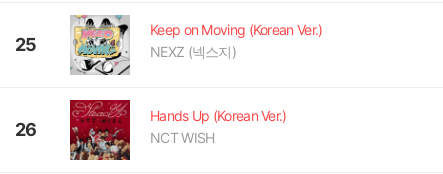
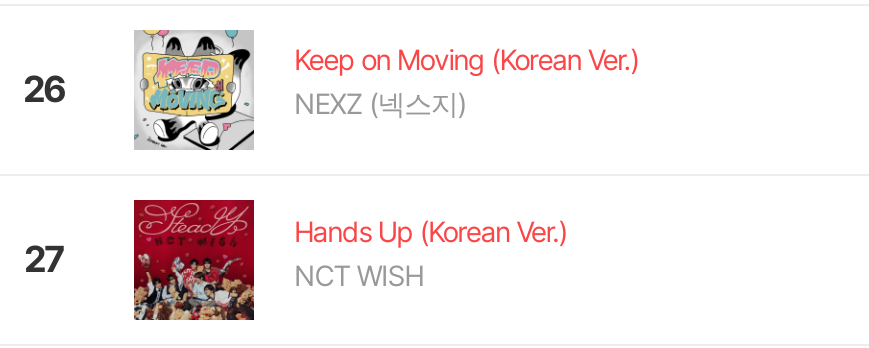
- 25
+ 26

- 26
+ 27
